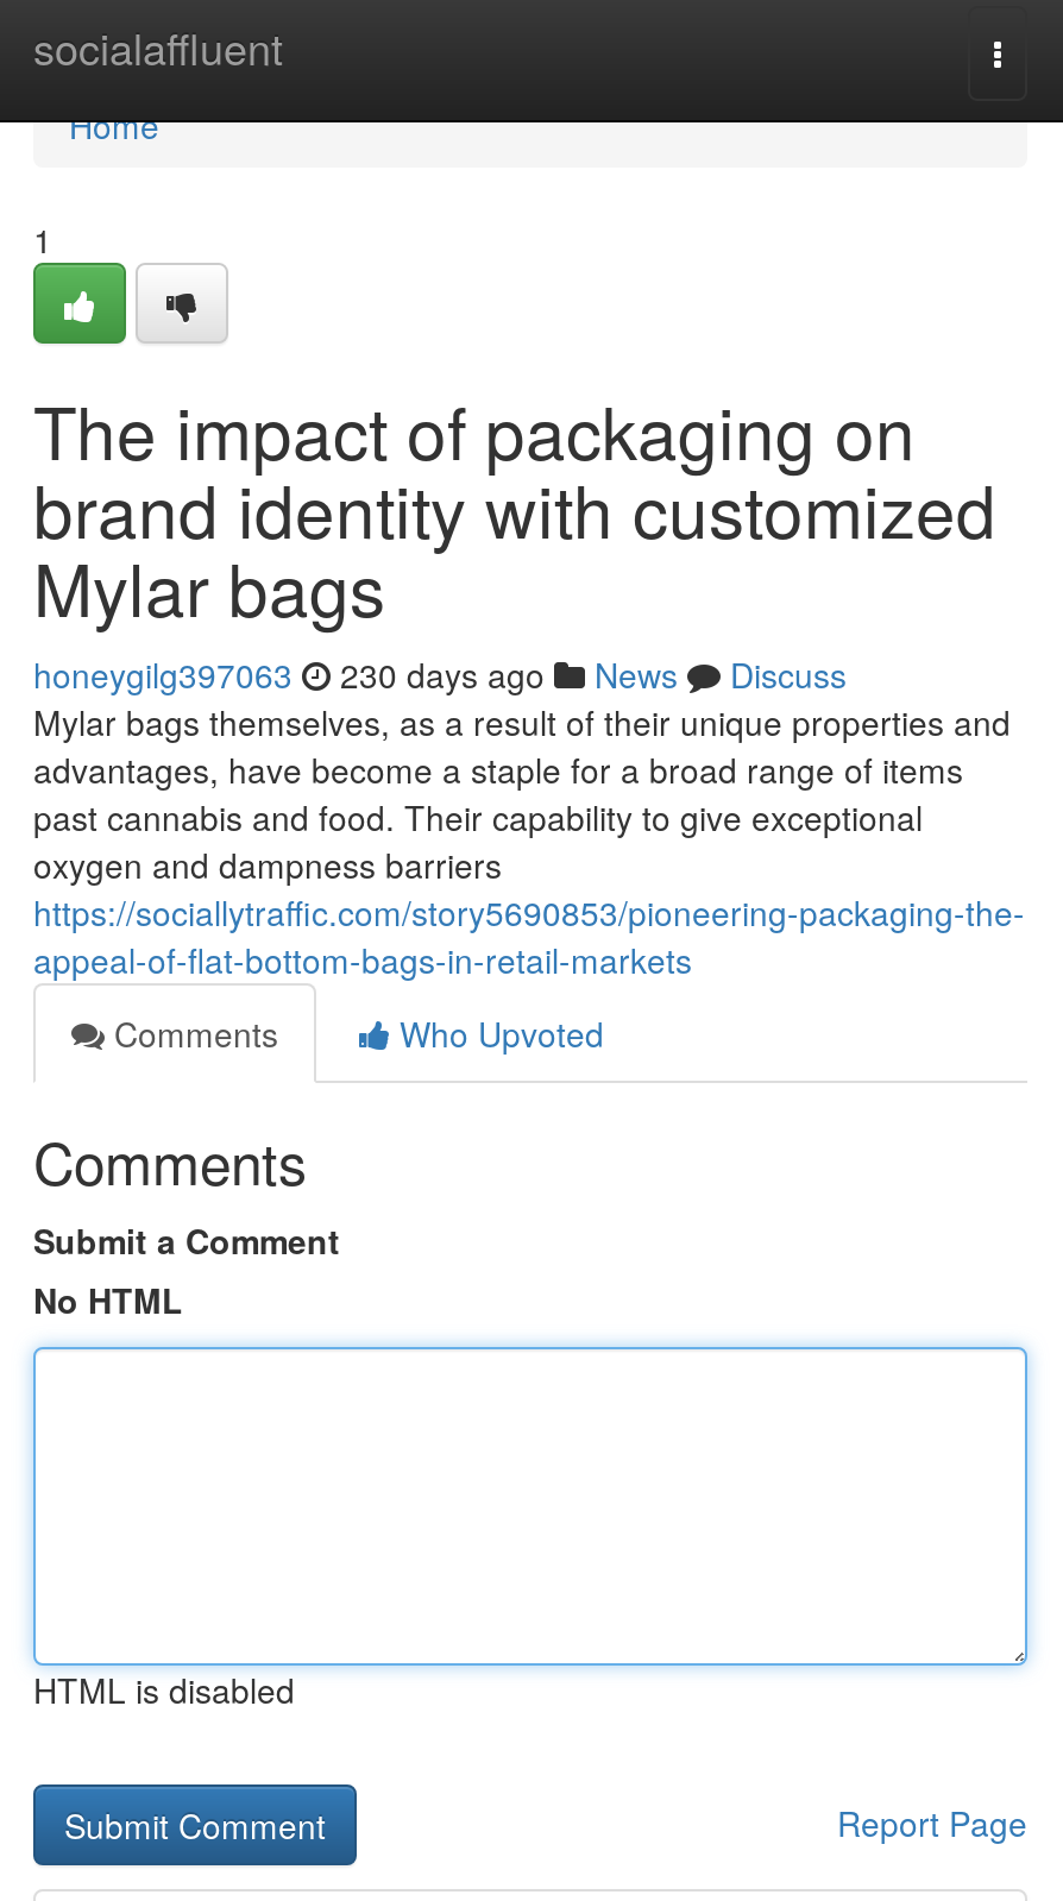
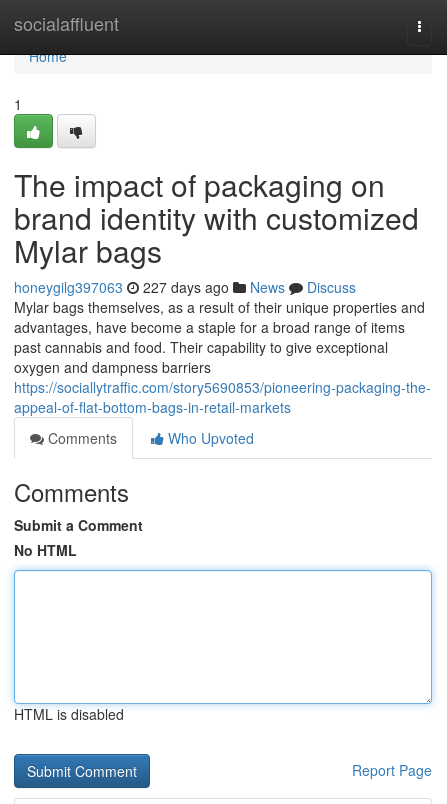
- honeygilg397063 230 days ago News Discuss
+ honeygilg397063 227 days ago News Discuss
